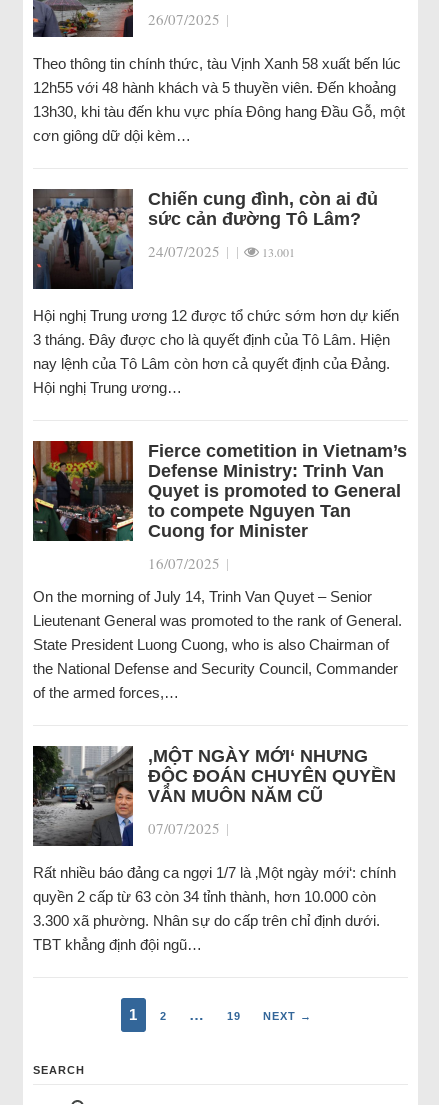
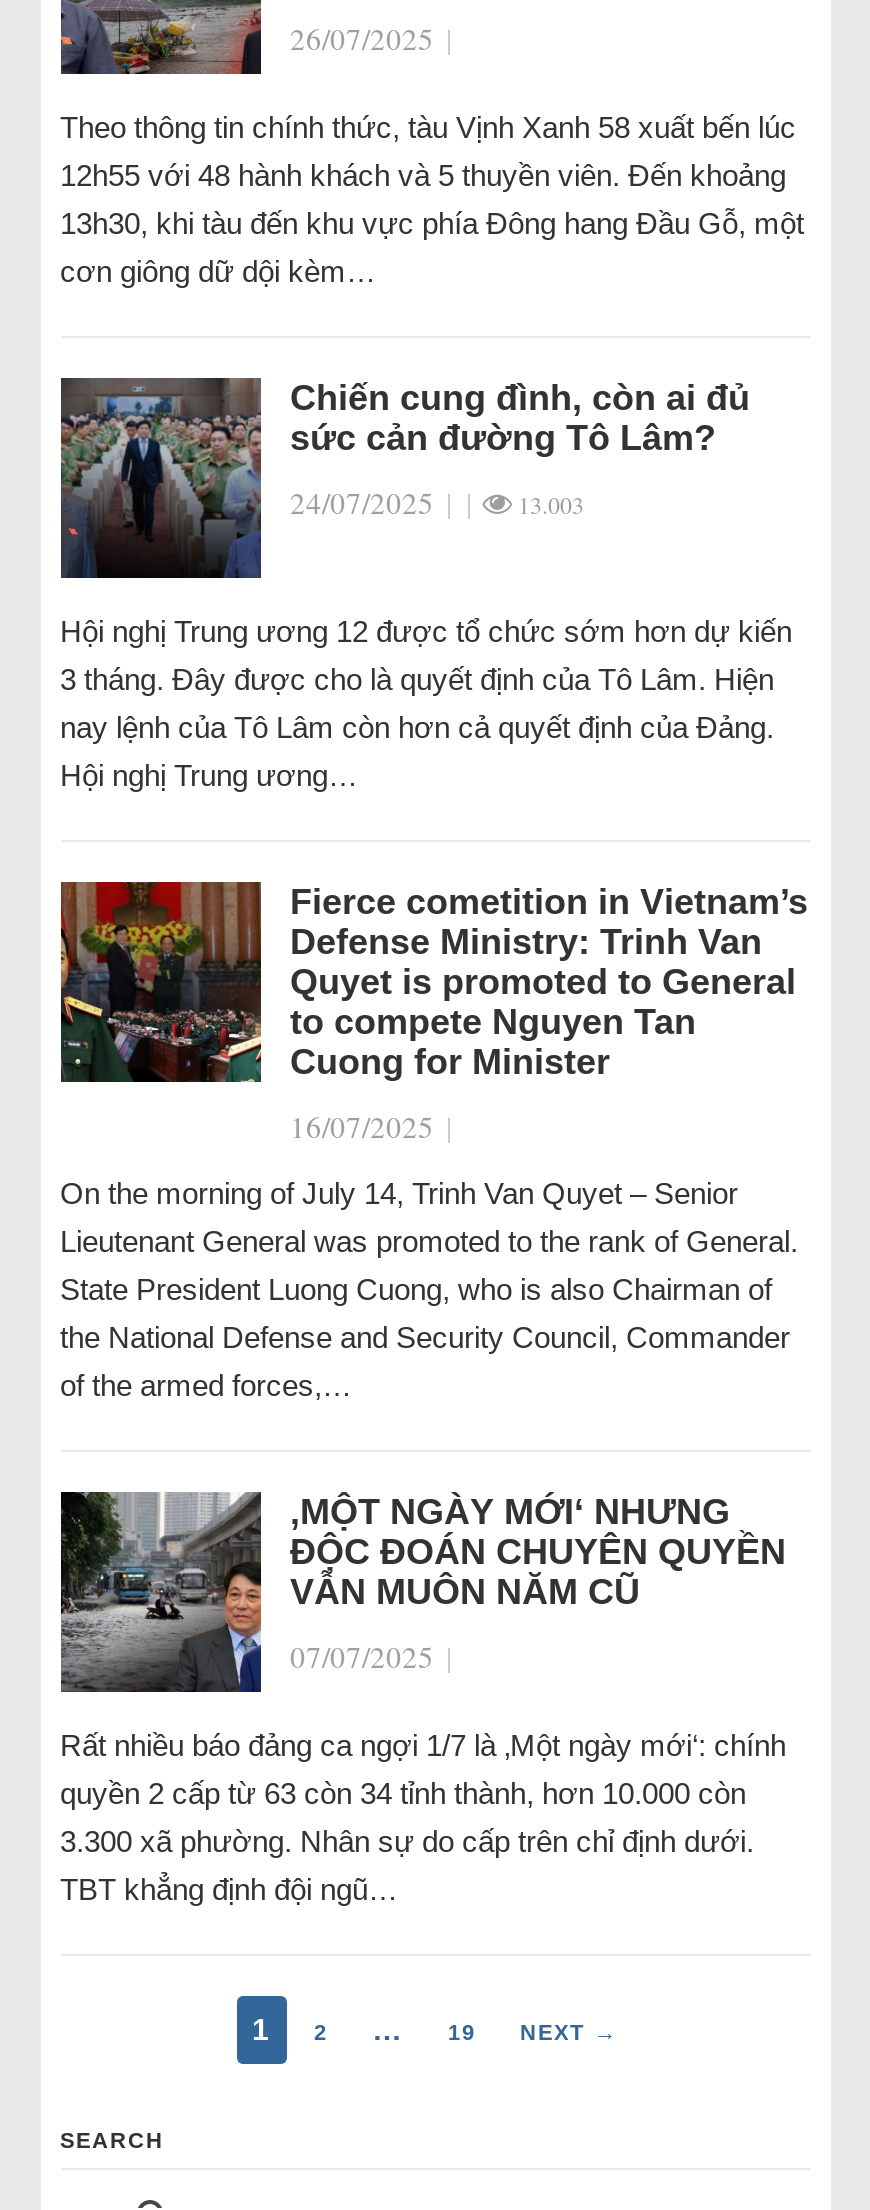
- 13.001
+ 13.003
